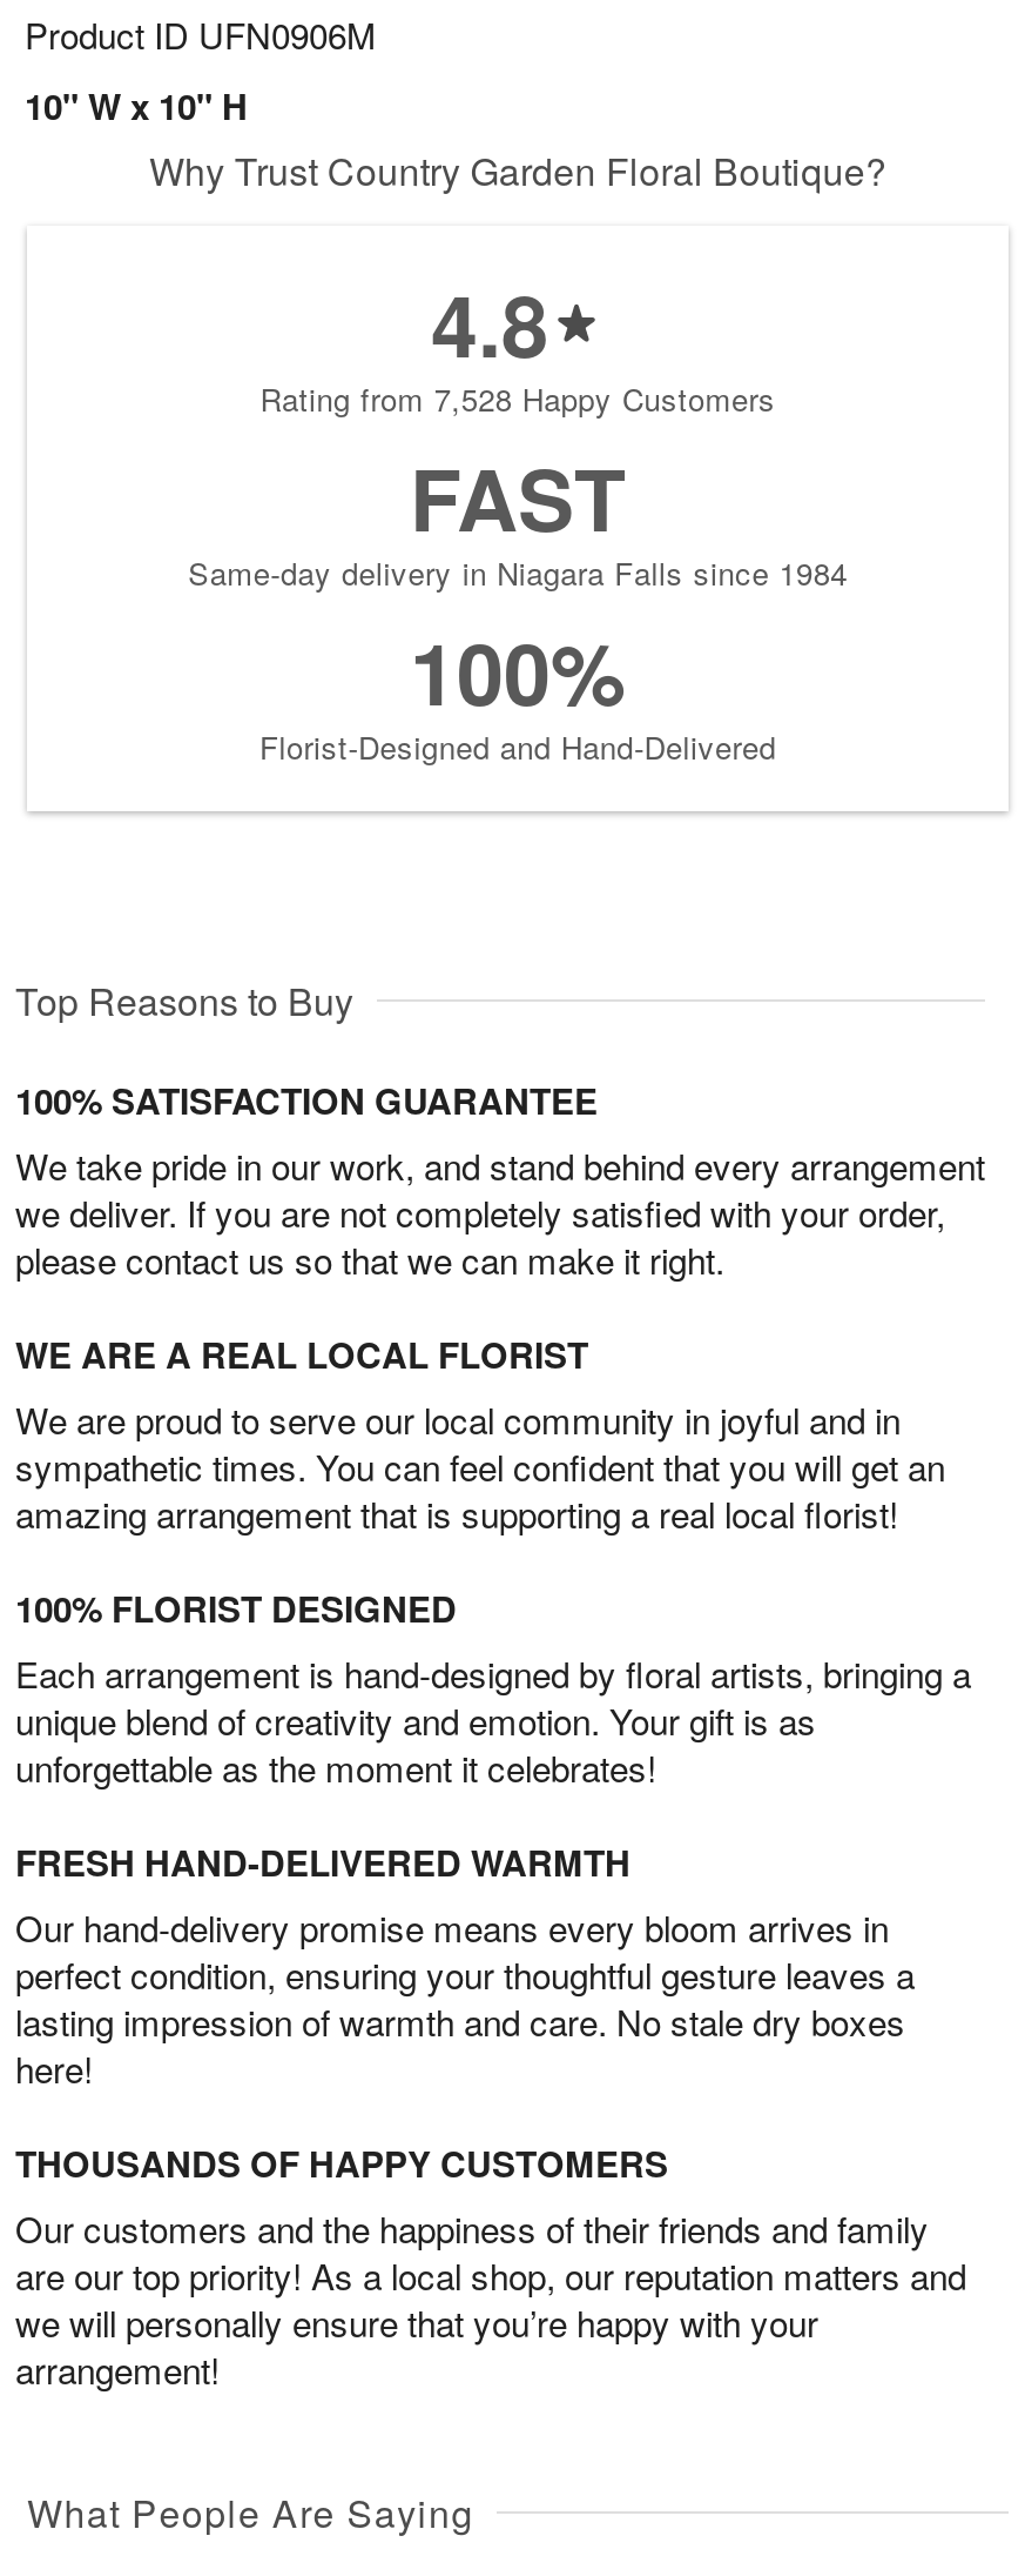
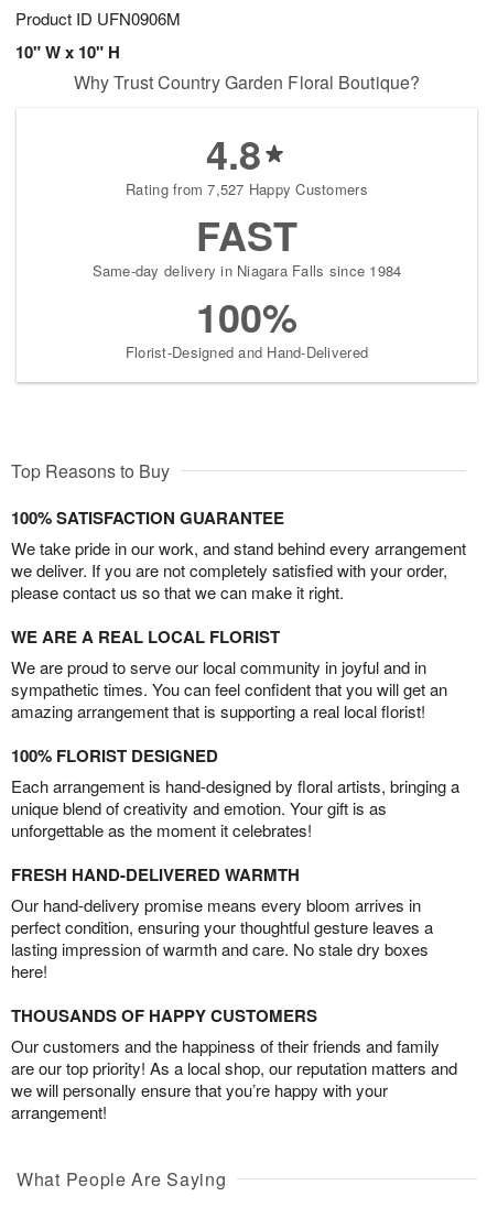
- Rating from 7,528 Happy Customers
+ Rating from 7,527 Happy Customers
